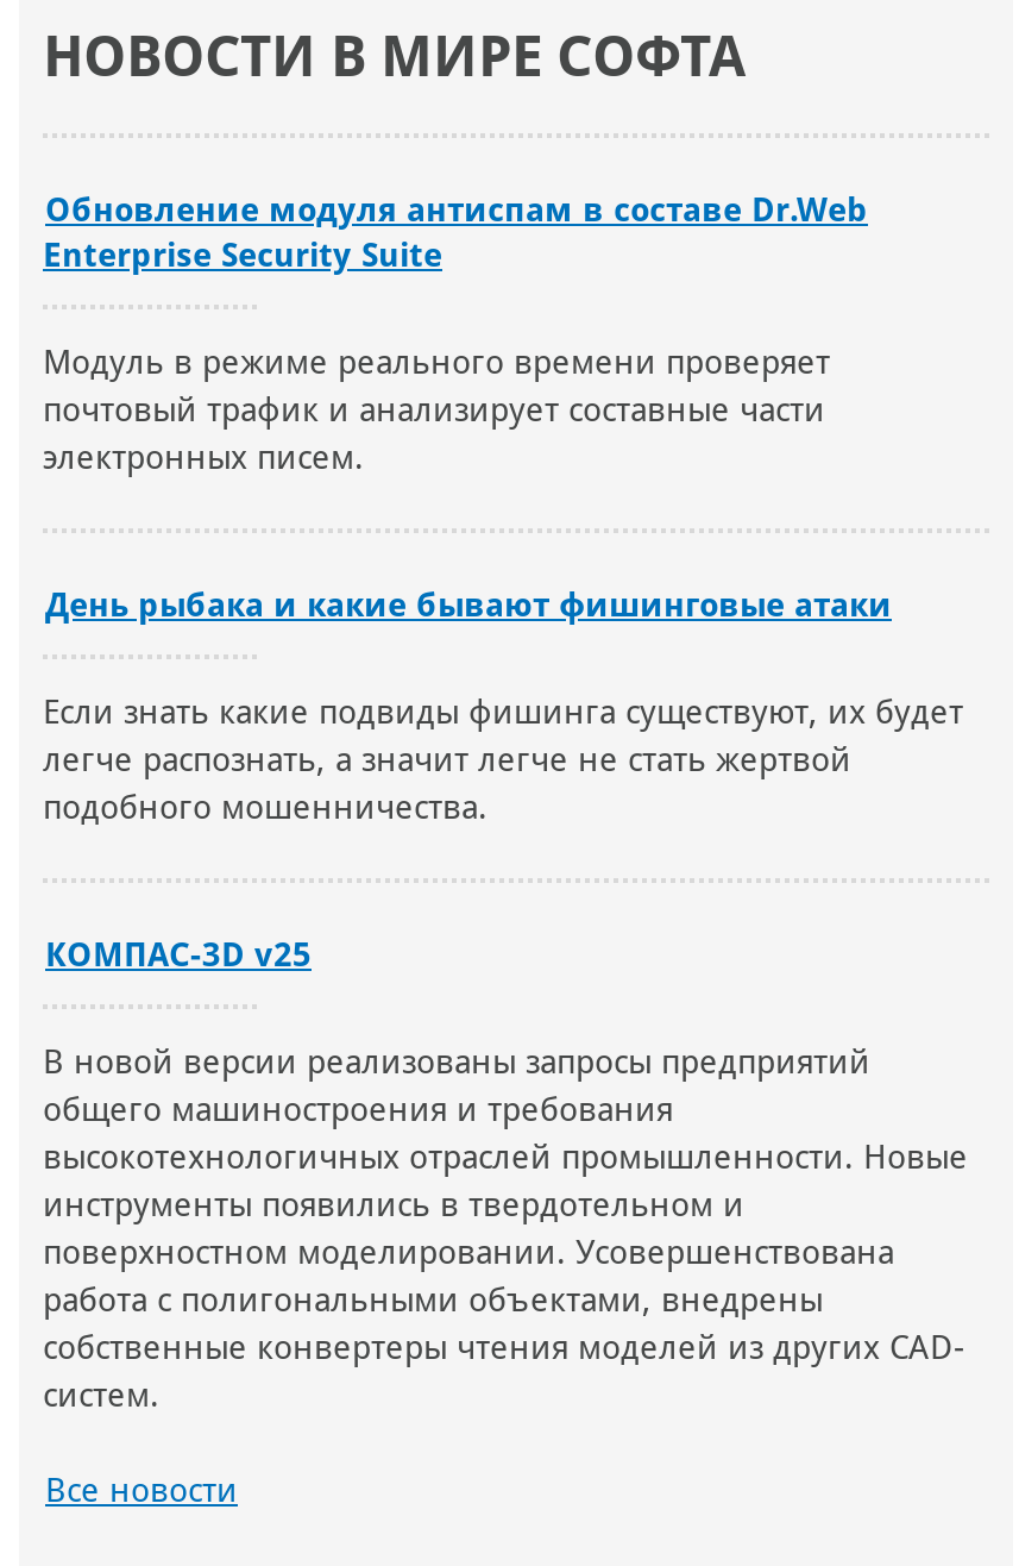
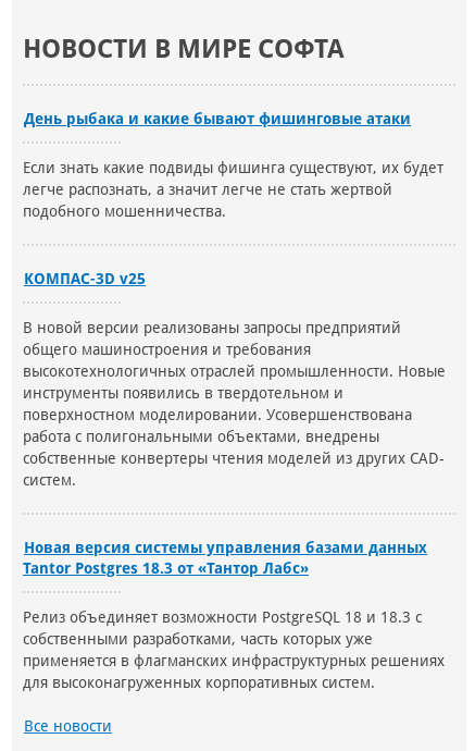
- Обновление модуля антиспам в составе Dr.Web
- Enterprise Security Suite
- Модуль в режиме реального времени проверяет
- почтовый трафик и анализирует составные части
- электронных писем.

moved up: День рыбака и какие бывают фишинговые атаки | Если знать какие подвиды фишинга существуют, их будет | легче распознать, а значит легче не стать жертвой | ... | собственные конвертеры чтения моделей из других CAD- | систем.

+ Новая версия системы управления базами данных
+ Tantor Postgres 18.3 от «Тантор Лабс»
+ Релиз объединяет возможности PostgreSQL 18 и 18.3 c
+ собственными разработками, часть которых уже
+ применяется в флагманских инфраструктурных решениях
+ для высоконагруженных корпоративных систем.
